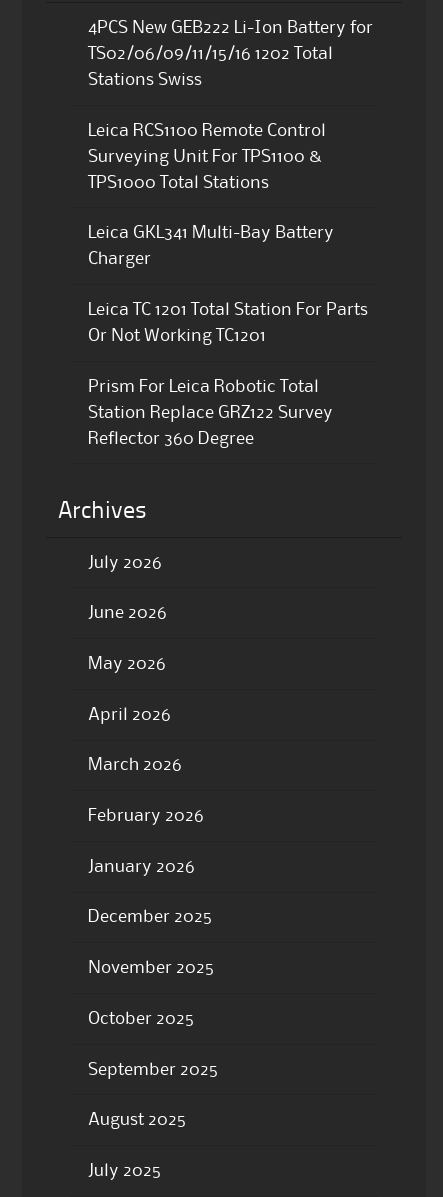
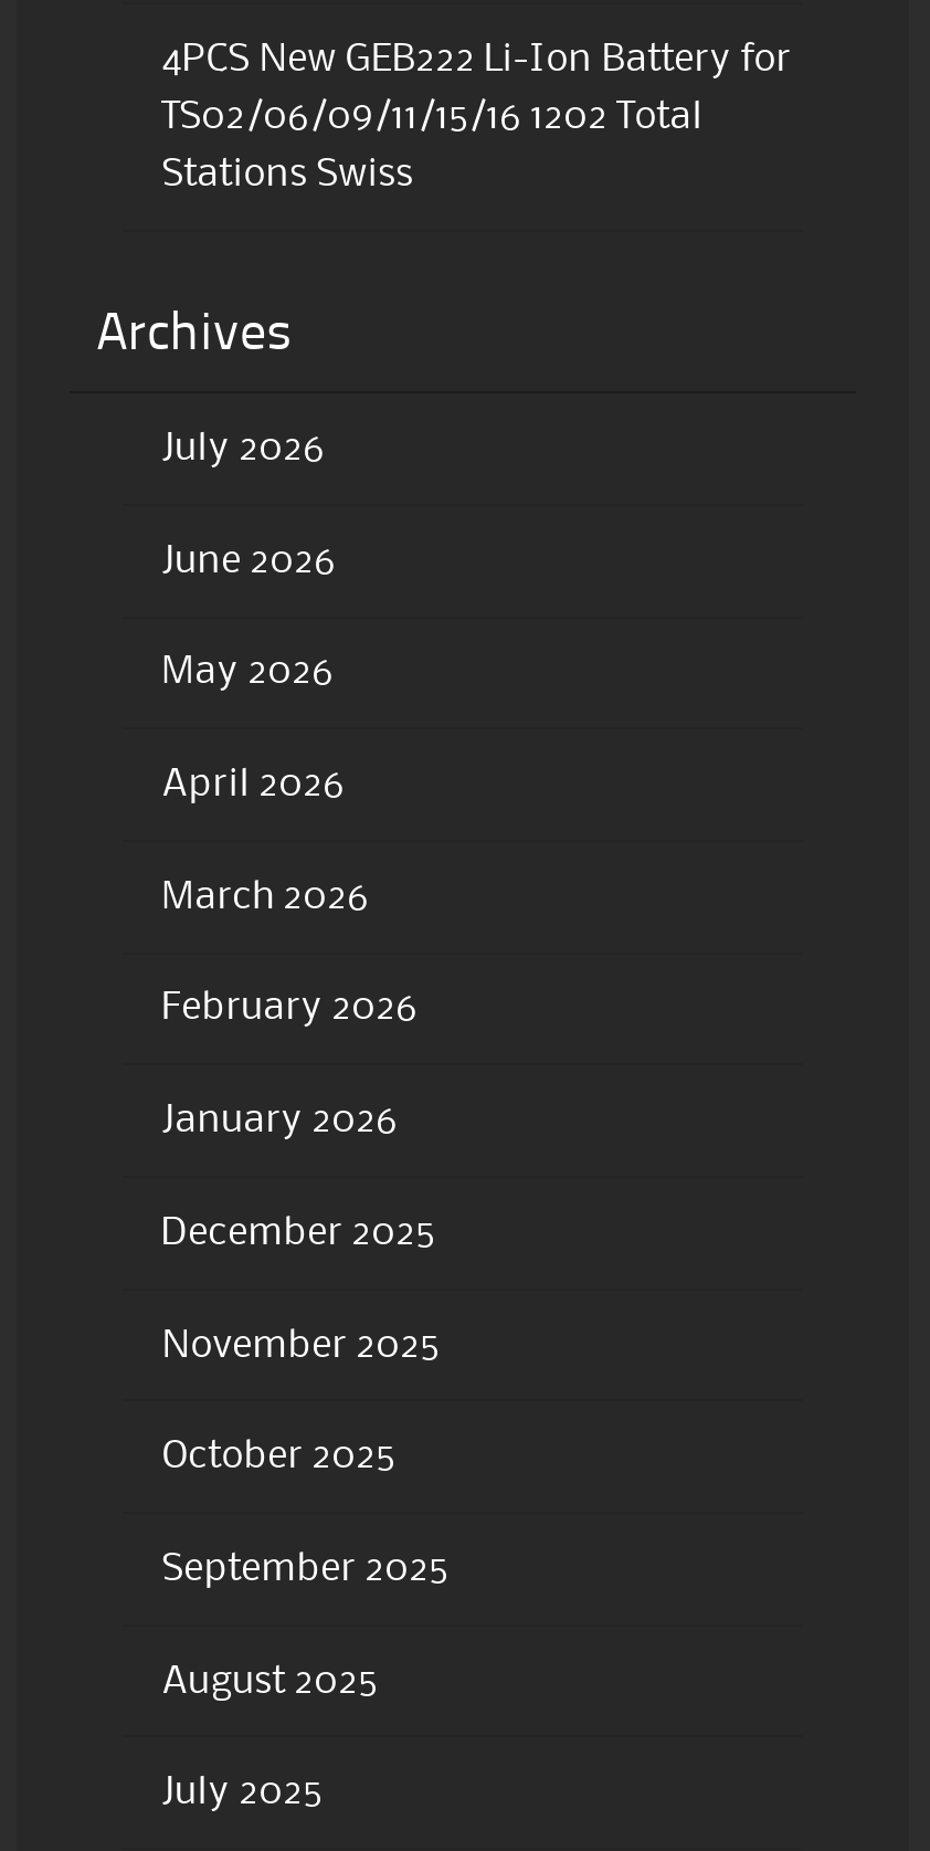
- Leica RCS1100 Remote Control
- Surveying Unit For TPS1100 &
- TPS1000 Total Stations
- Leica GKL341 Multi-Bay Battery
- Charger
- Leica TC 1201 Total Station For Parts
- Or Not Working TC1201
- Prism For Leica Robotic Total
- Station Replace GRZ122 Survey
- Reflector 360 Degree
